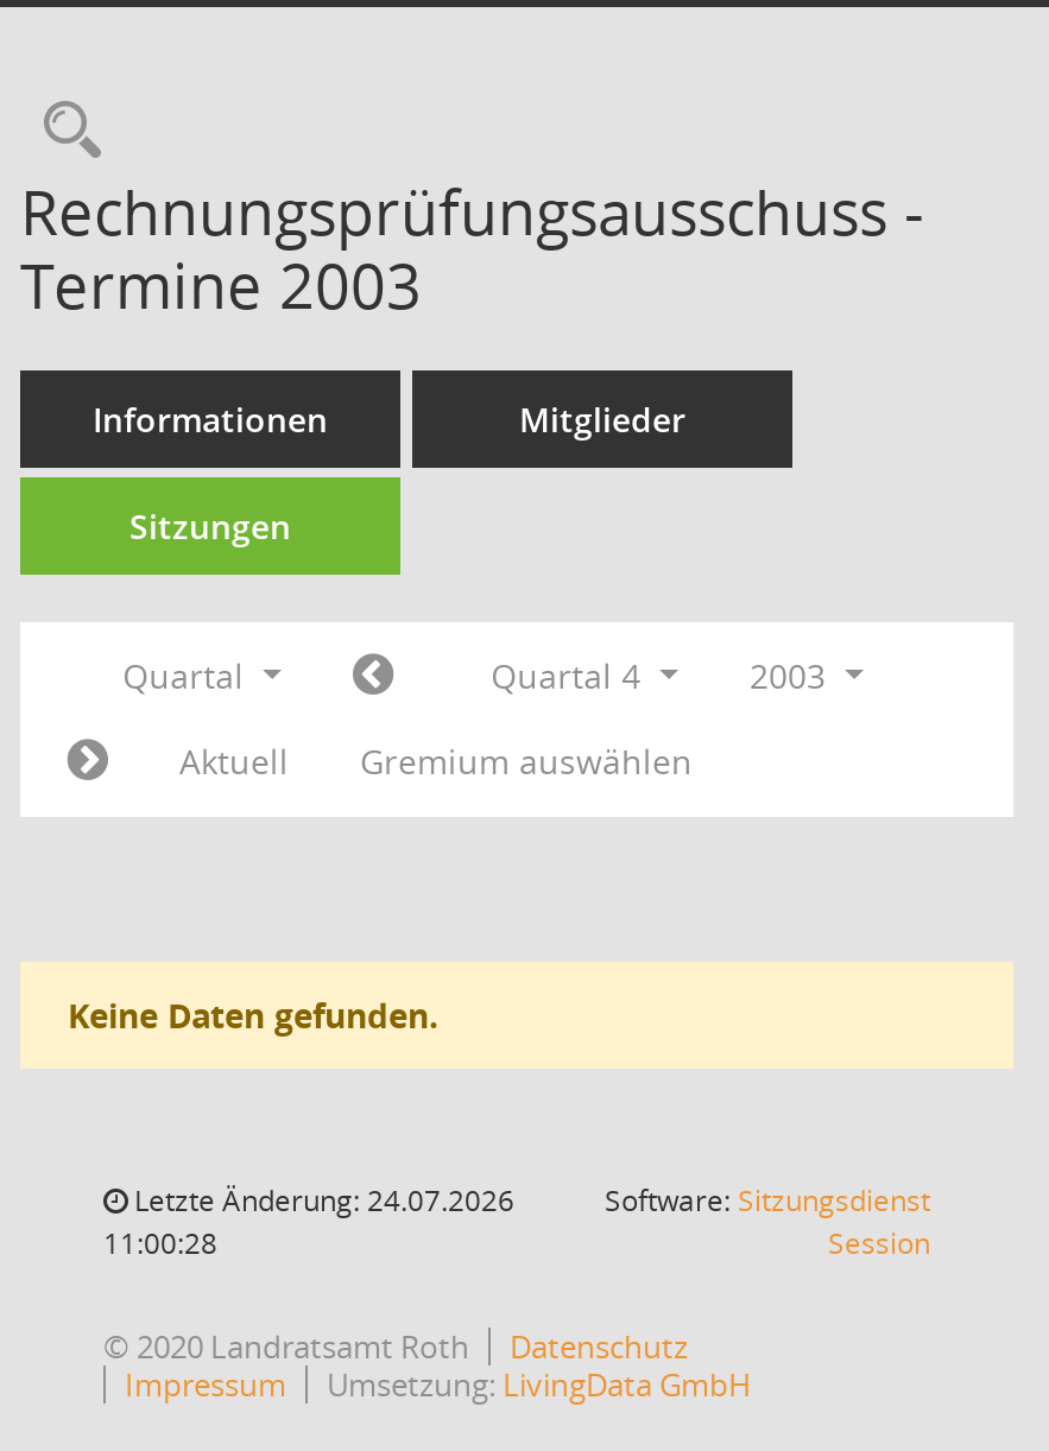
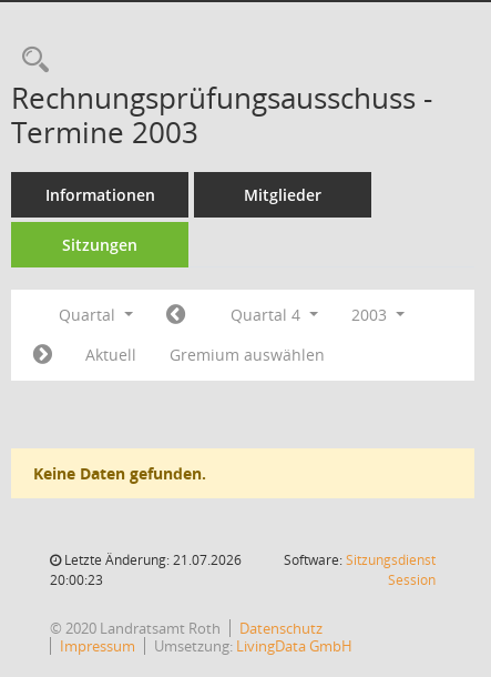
- Letzte Änderung: 24.07.2026
+ Letzte Änderung: 21.07.2026

- 11:00:28
+ 20:00:23
